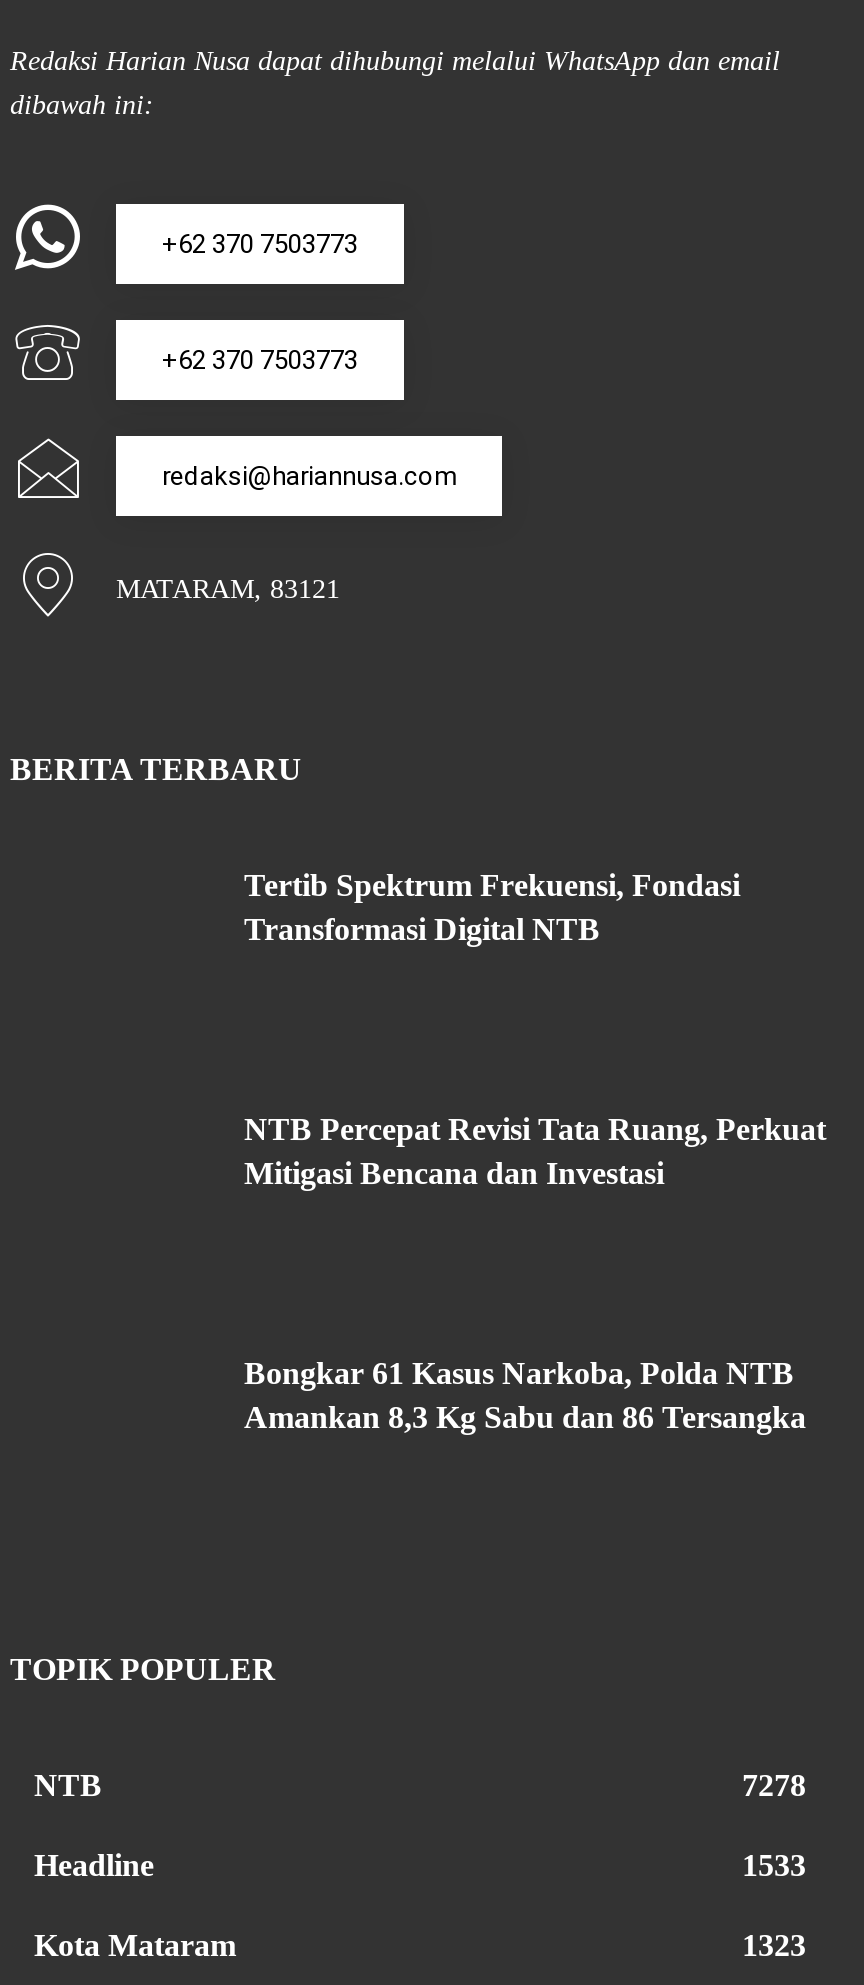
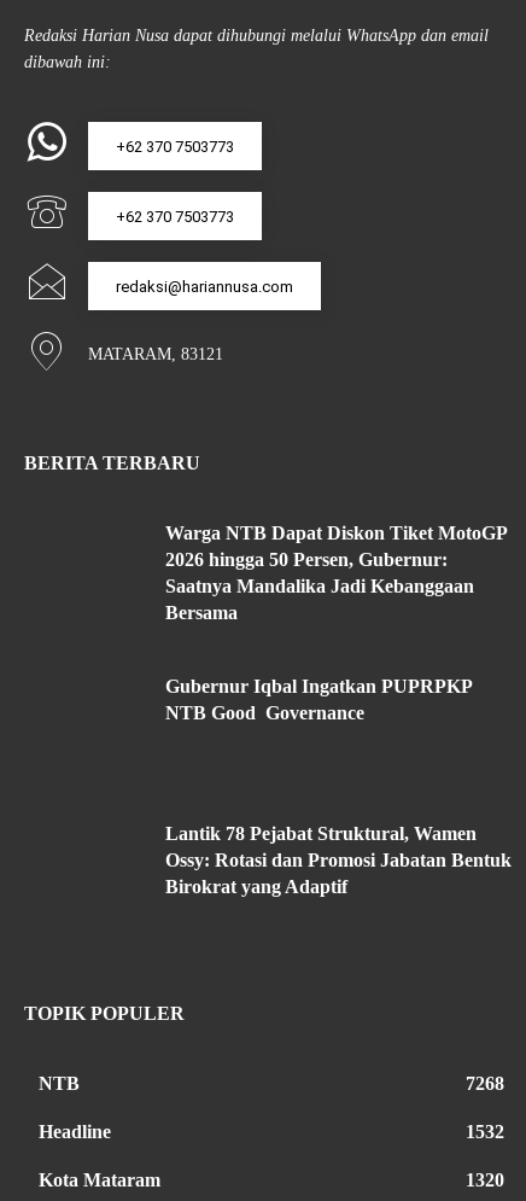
- Tertib Spektrum Frekuensi, Fondasi
- Transformasi Digital NTB
+ Warga NTB Dapat Diskon Tiket MotoGP
+ 2026 hingga 50 Persen, Gubernur:
+ Saatnya Mandalika Jadi Kebanggaan
+ Bersama

- NTB Percepat Revisi Tata Ruang, Perkuat
- Mitigasi Bencana dan Investasi
+ Gubernur Iqbal Ingatkan PUPRPKP
+ NTB Good Governance

- Bongkar 61 Kasus Narkoba, Polda NTB
- Amankan 8,3 Kg Sabu dan 86 Tersangka
+ Lantik 78 Pejabat Struktural, Wamen
+ Ossy: Rotasi dan Promosi Jabatan Bentuk
+ Birokrat yang Adaptif

- 7278
+ 7268

- 1533
+ 1532

- 1323
+ 1320
